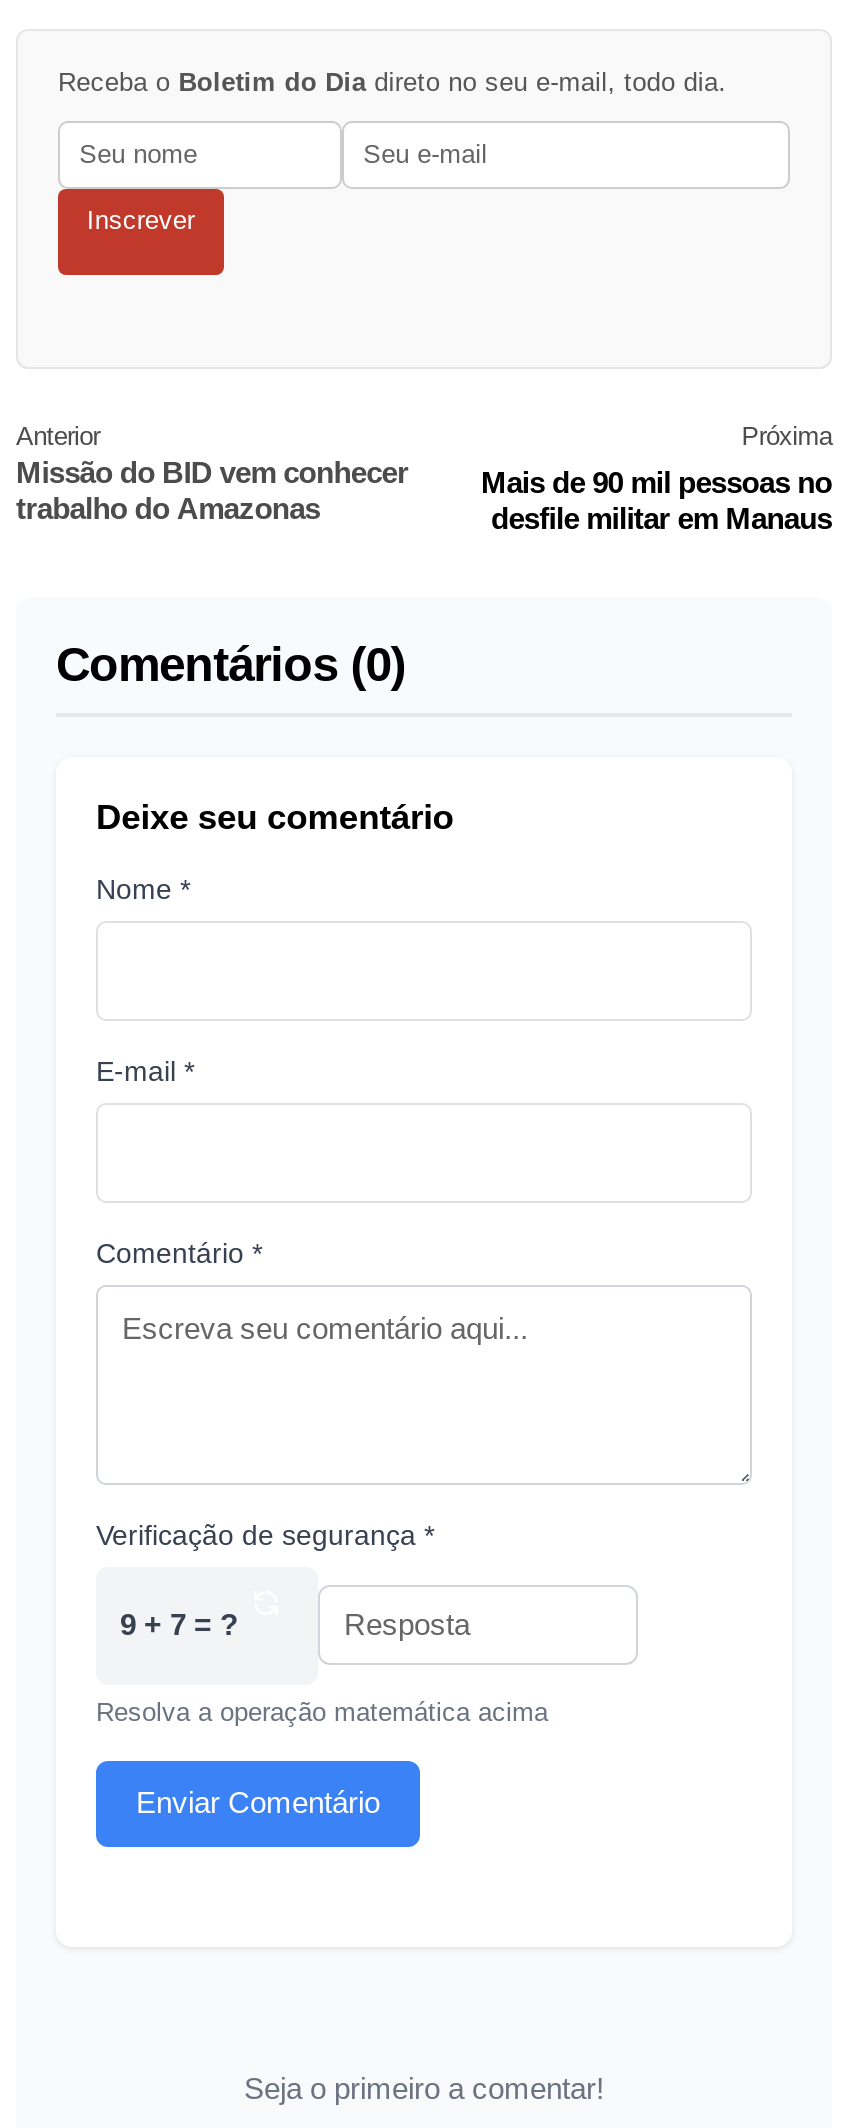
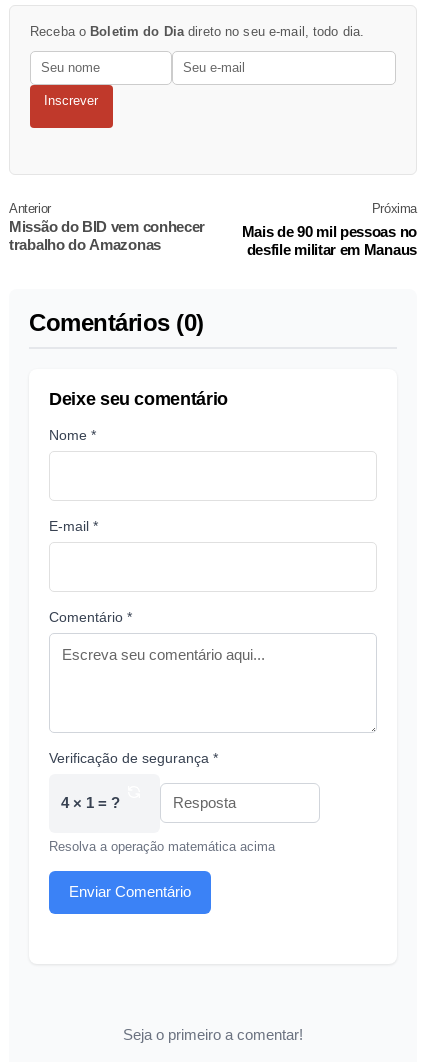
- 9 + 7 = ?
+ 4 × 1 = ?
